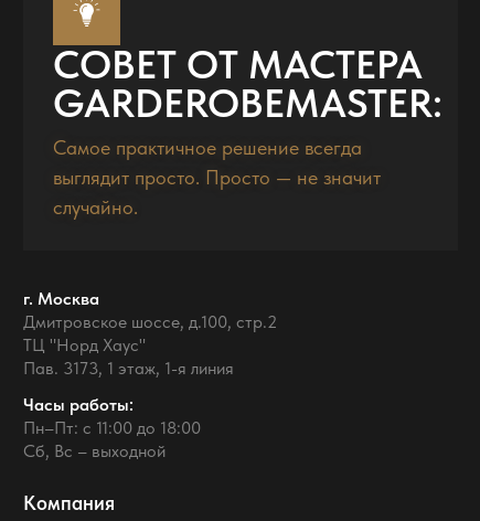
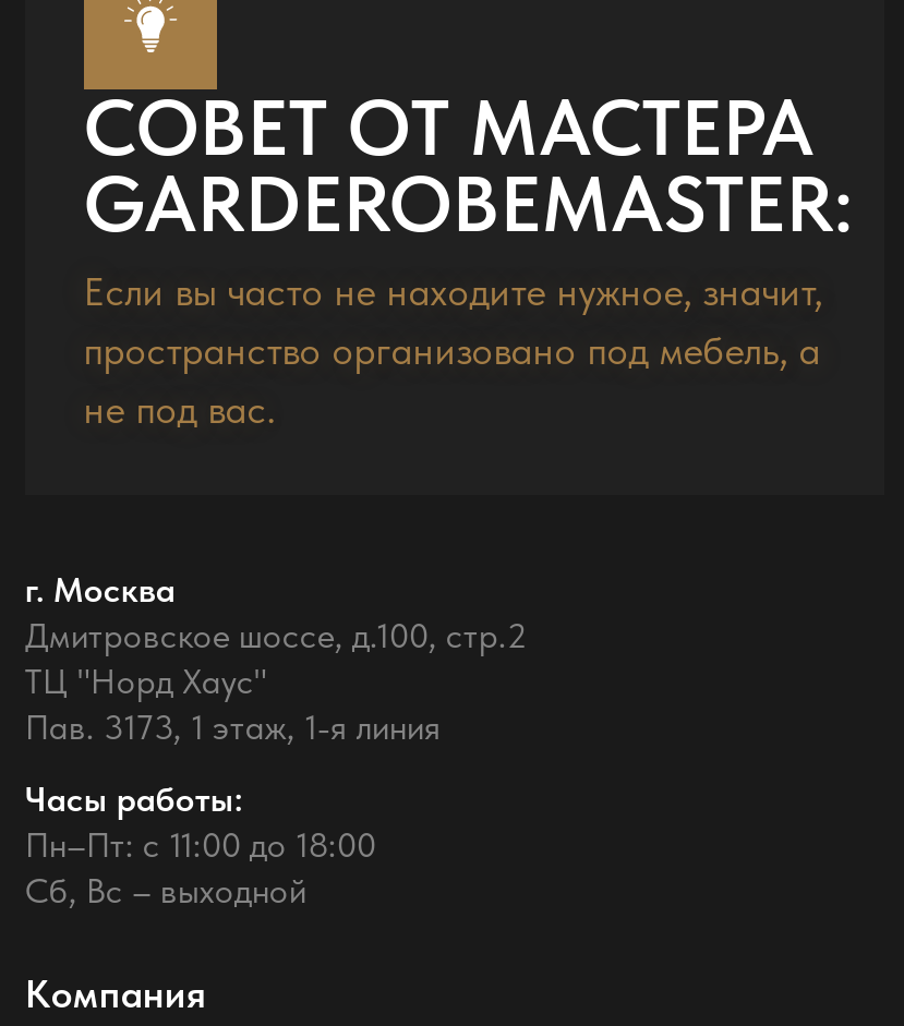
- Самое практичное решение всегда
- выглядит просто. Просто — не значит
- случайно.
+ Если вы часто не находите нужное, значит,
+ пространство организовано под мебель, а
+ не под вас.
